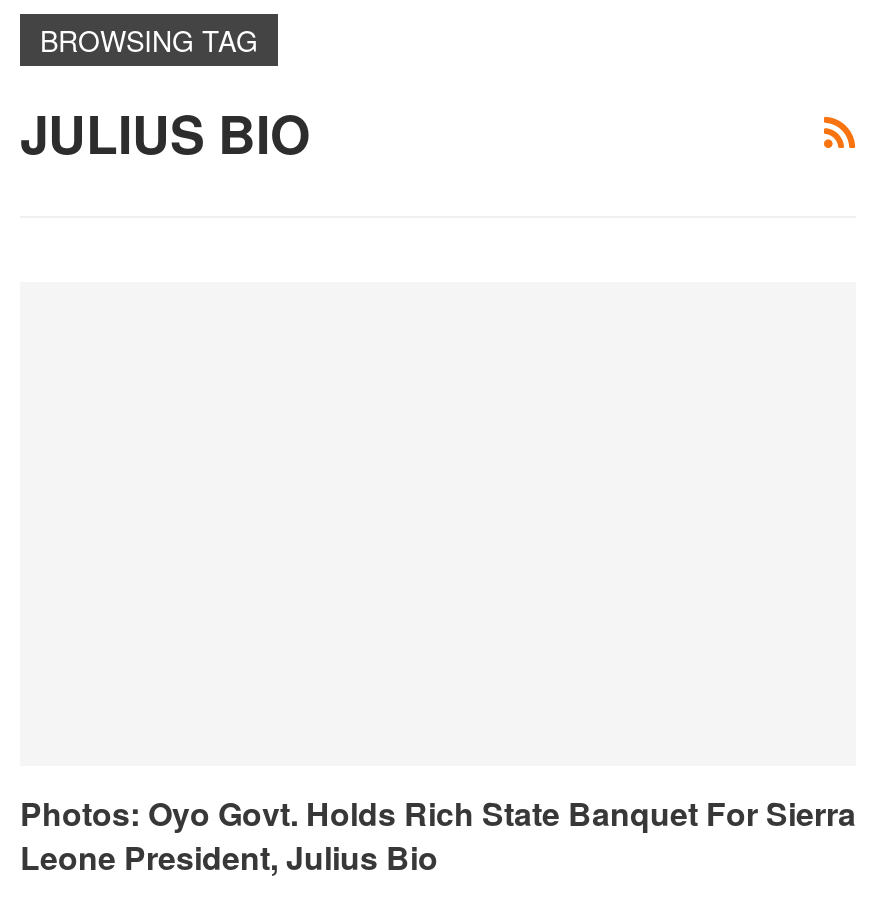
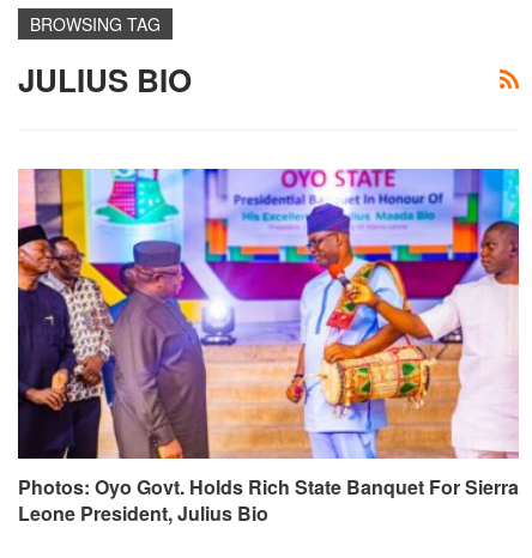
+ [image]
